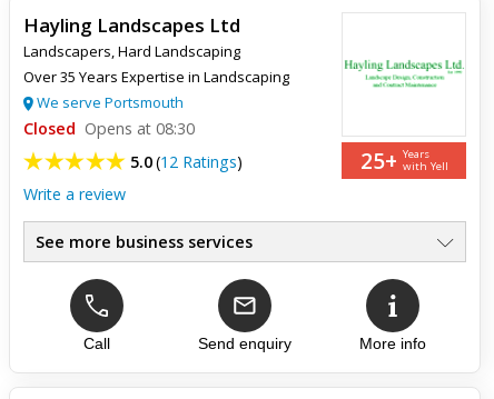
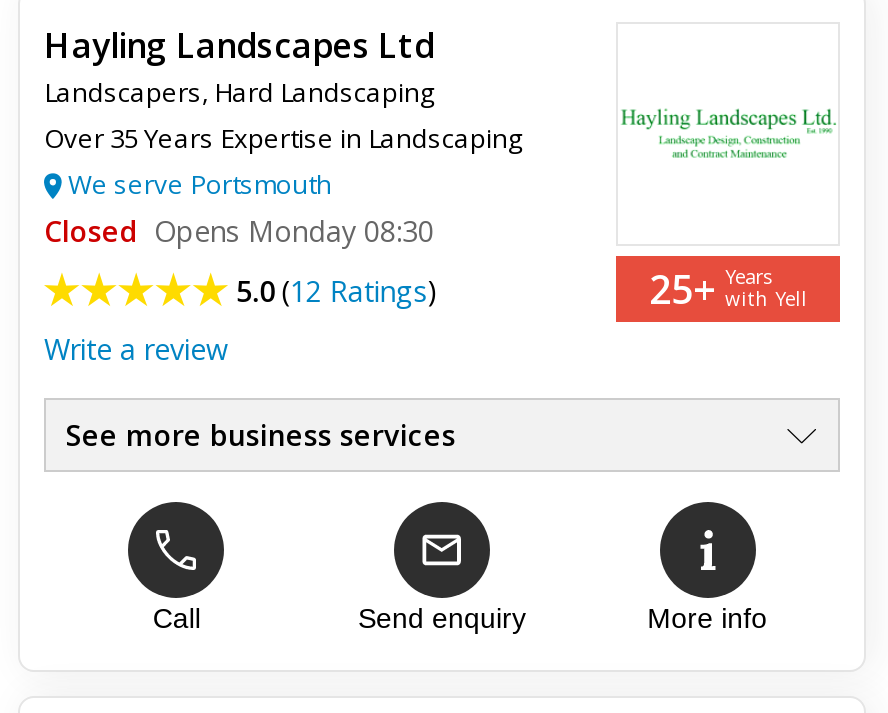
- Closed Opens at 08:30
+ Closed Opens Monday 08:30
